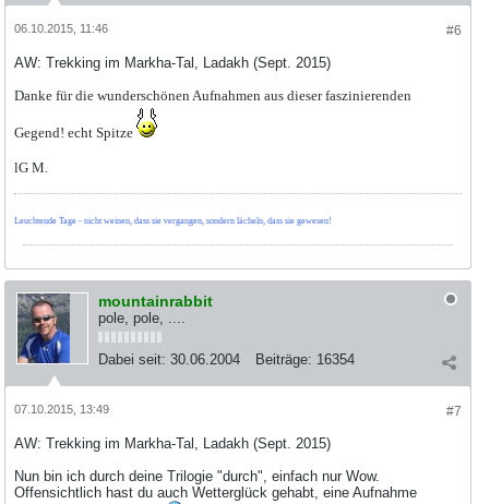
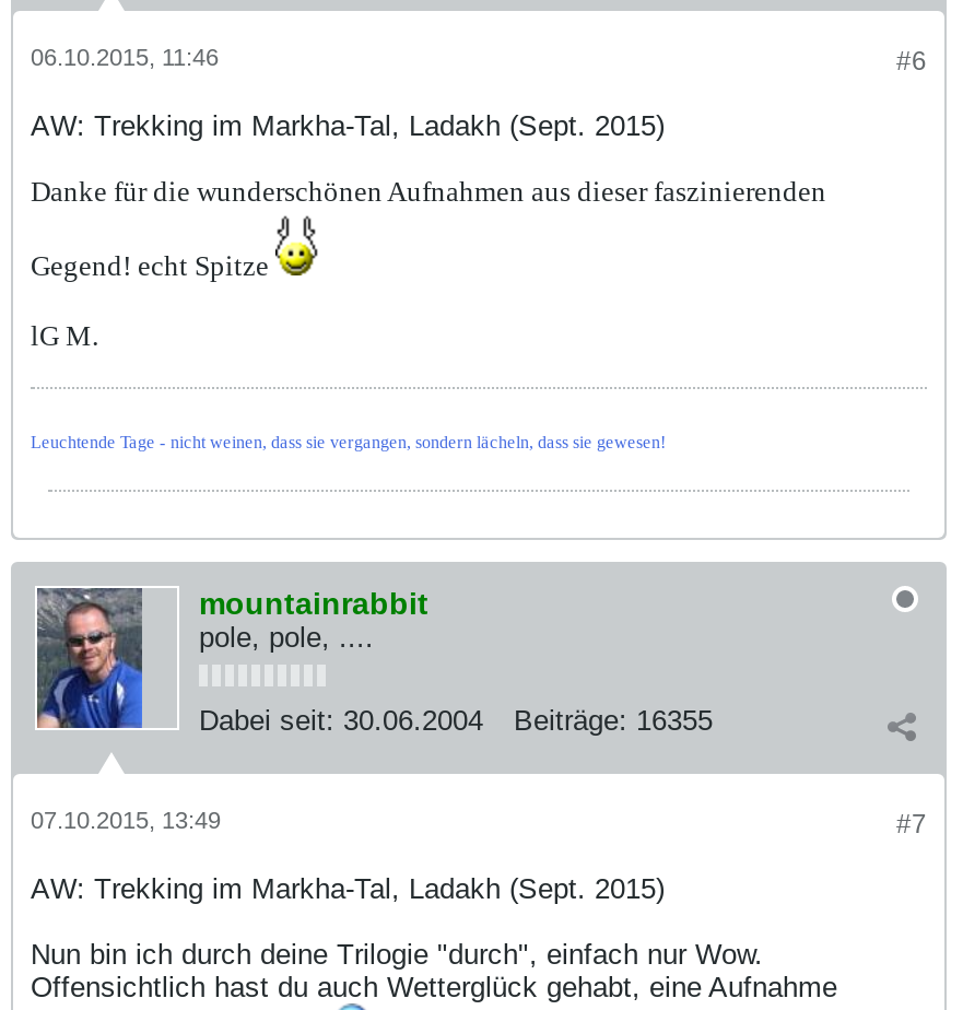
- Dabei seit: 30.06.2004 Beiträge: 16354
+ Dabei seit: 30.06.2004 Beiträge: 16355
